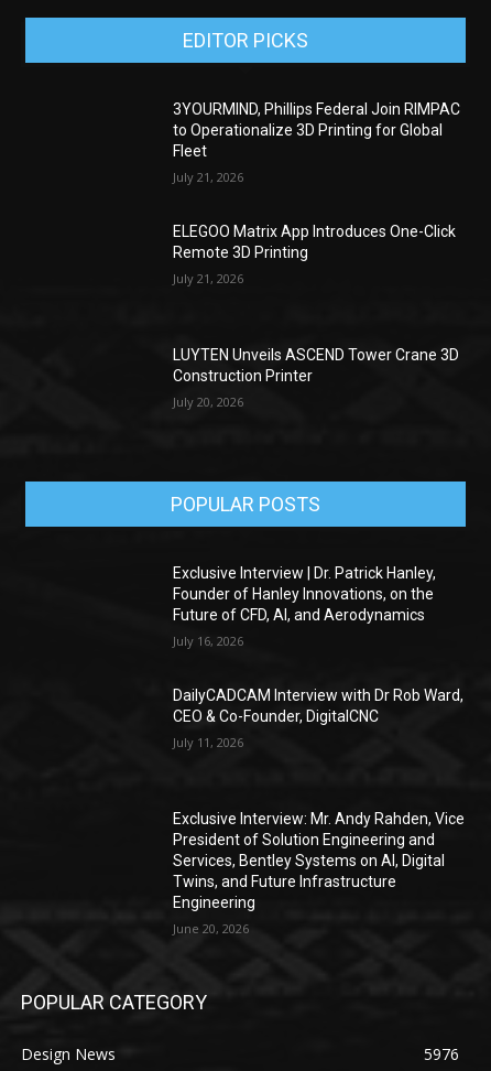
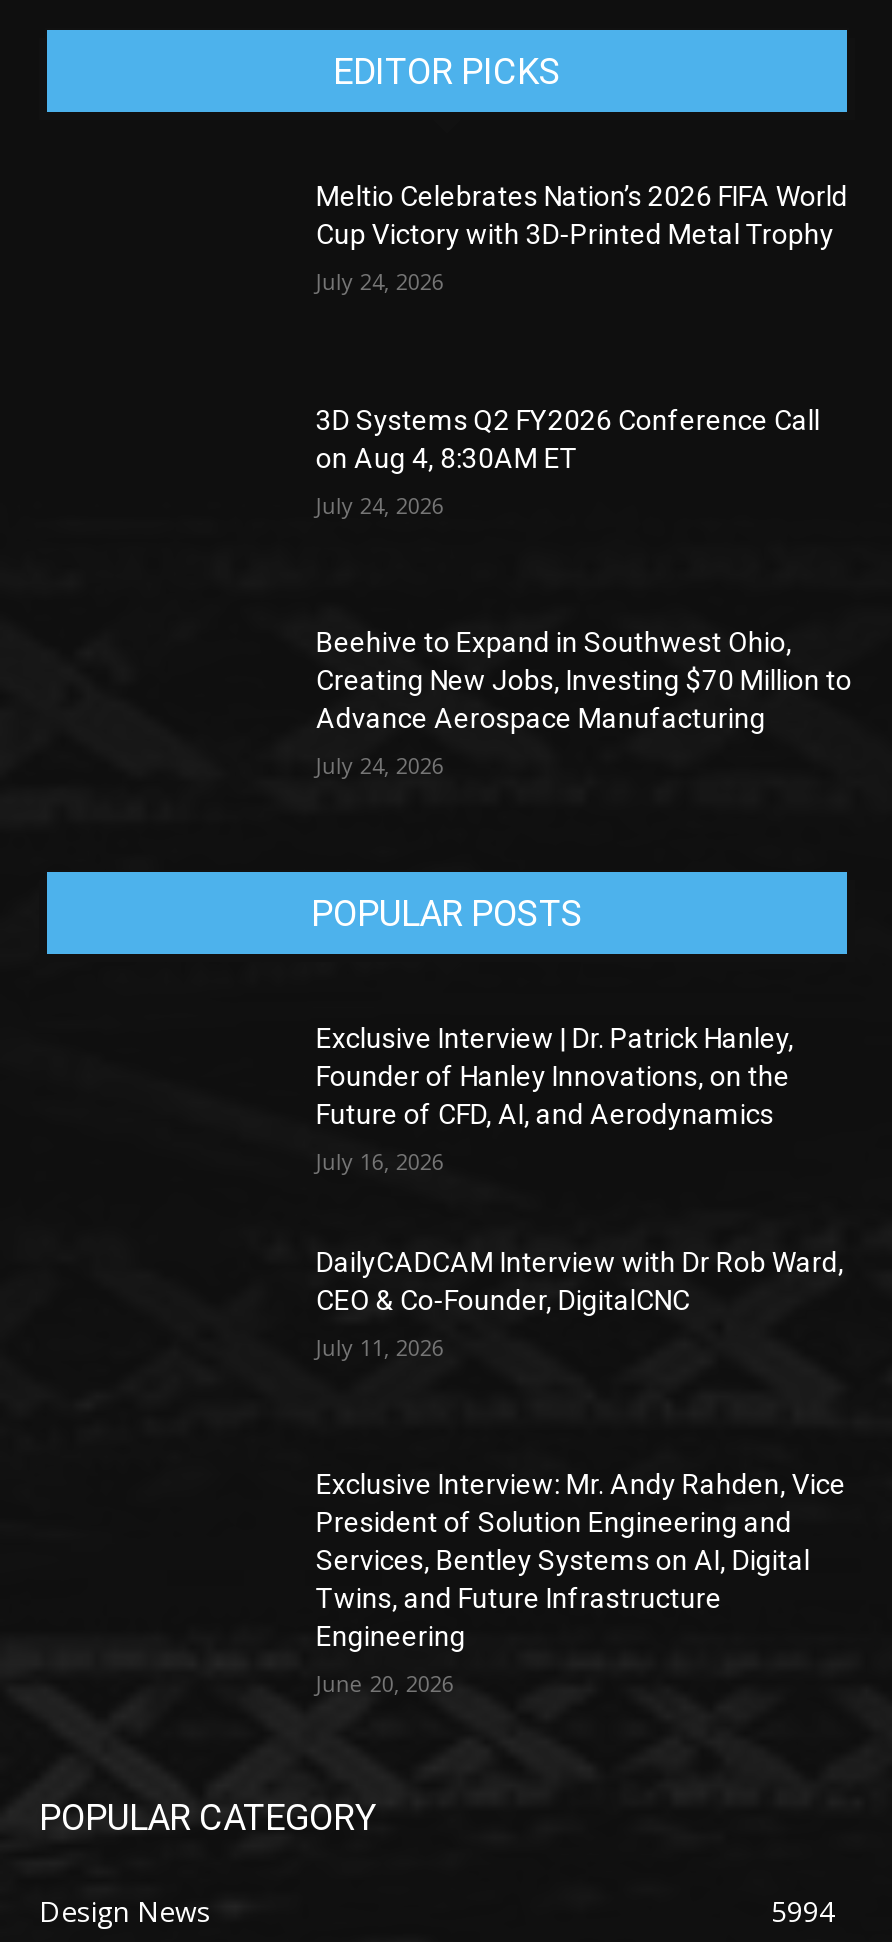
- 3YOURMIND, Phillips Federal Join RIMPAC
- to Operationalize 3D Printing for Global
- Fleet
+ Meltio Celebrates Nation’s 2026 FIFA World
+ Cup Victory with 3D-Printed Metal Trophy

- July 21, 2026
+ July 24, 2026

- ELEGOO Matrix App Introduces One-Click
- Remote 3D Printing
+ 3D Systems Q2 FY2026 Conference Call
+ on Aug 4, 8:30AM ET

- July 21, 2026
+ July 24, 2026

- LUYTEN Unveils ASCEND Tower Crane 3D
- Construction Printer
+ Beehive to Expand in Southwest Ohio,
+ Creating New Jobs, Investing $70 Million to
+ Advance Aerospace Manufacturing

- July 20, 2026
+ July 24, 2026

- 5976
+ 5994
